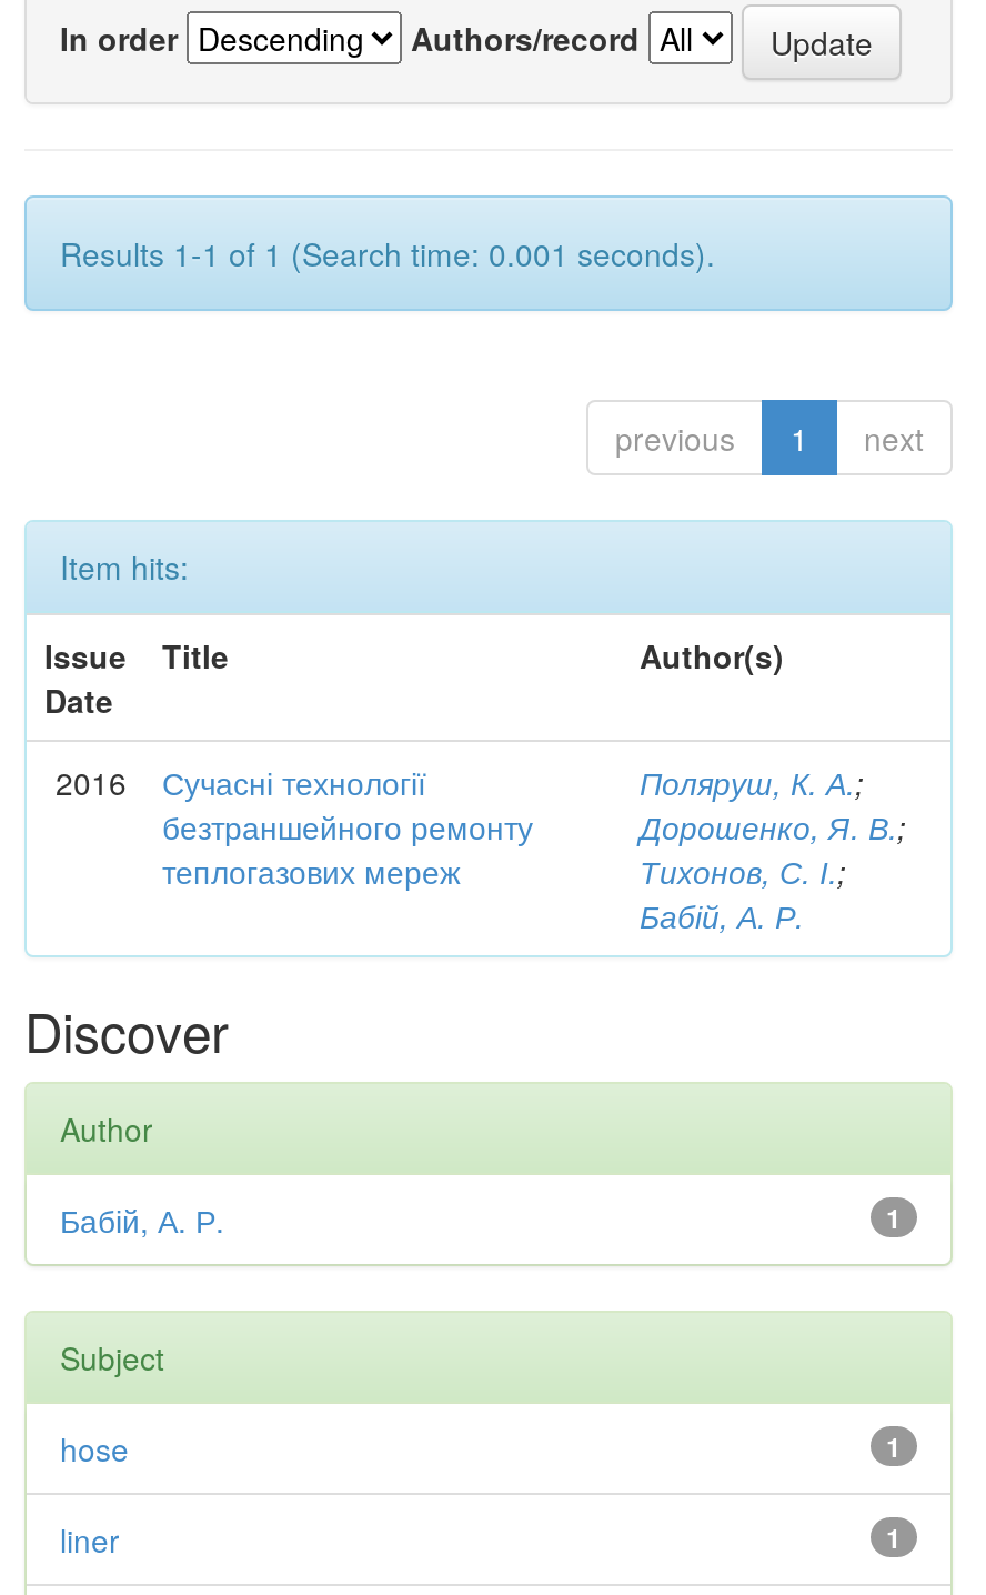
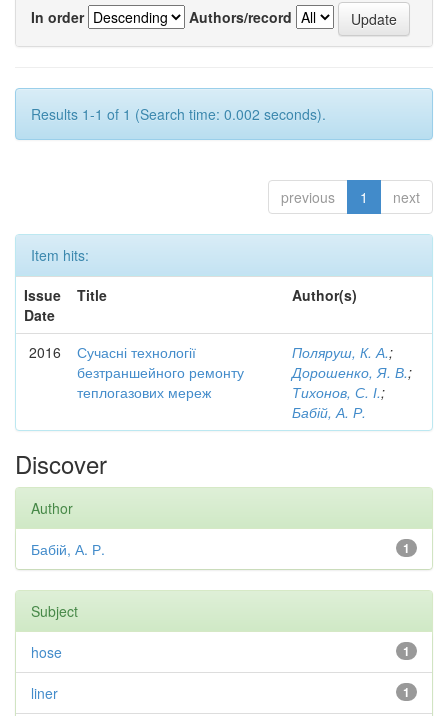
- Results 1-1 of 1 (Search time: 0.001 seconds).
+ Results 1-1 of 1 (Search time: 0.002 seconds).
